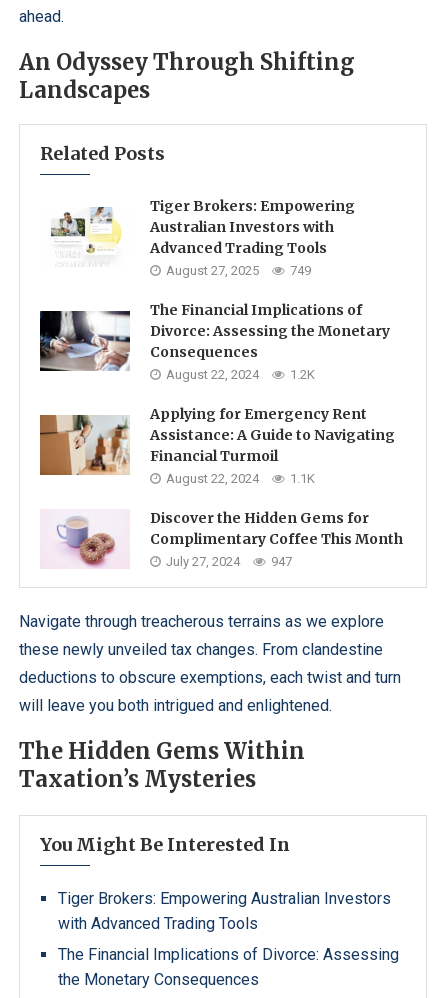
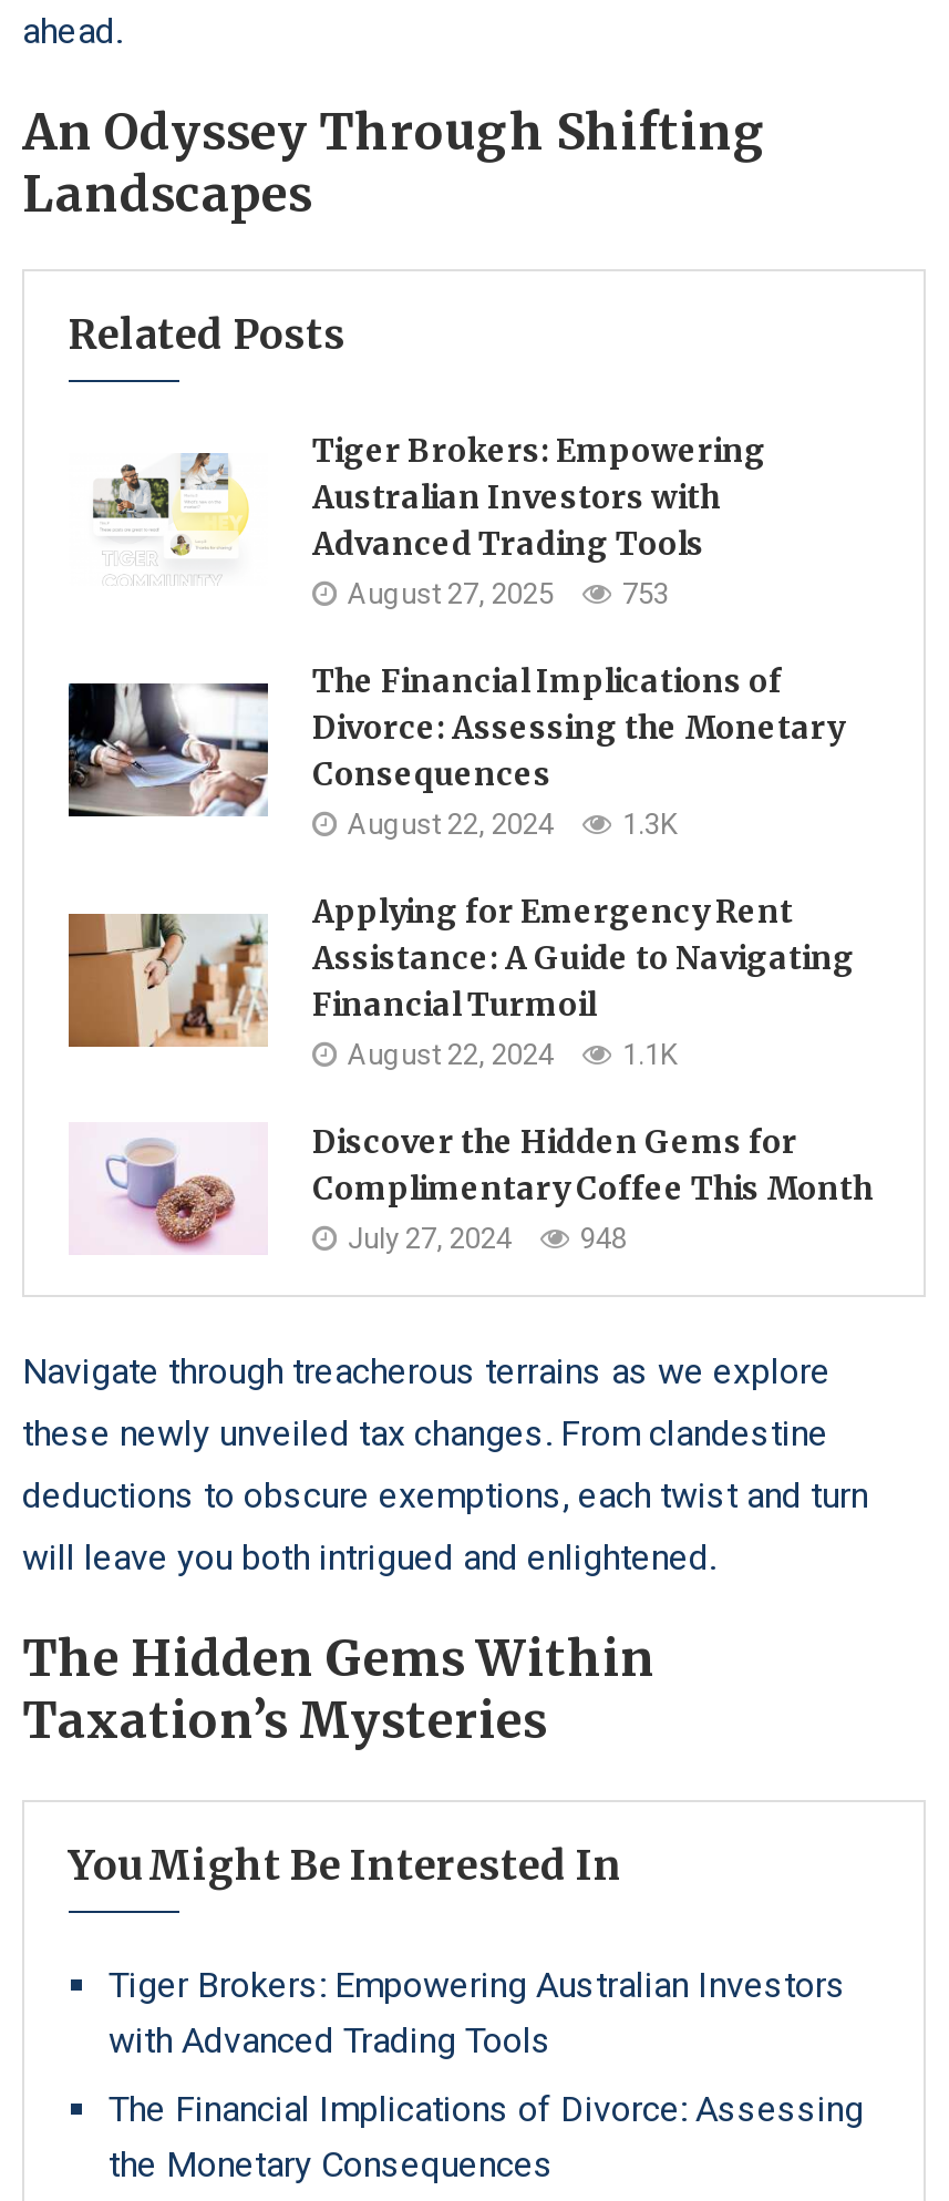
- 749
+ 753

- 1.2K
+ 1.3K

- 947
+ 948
